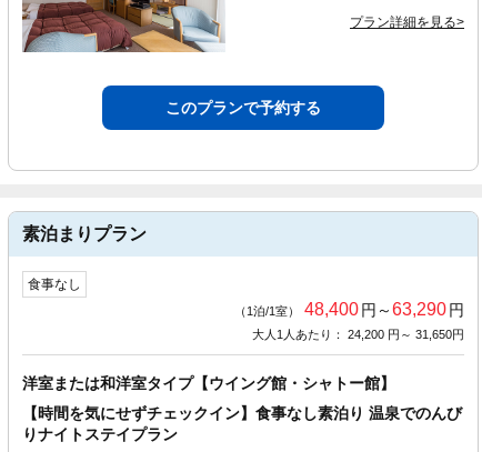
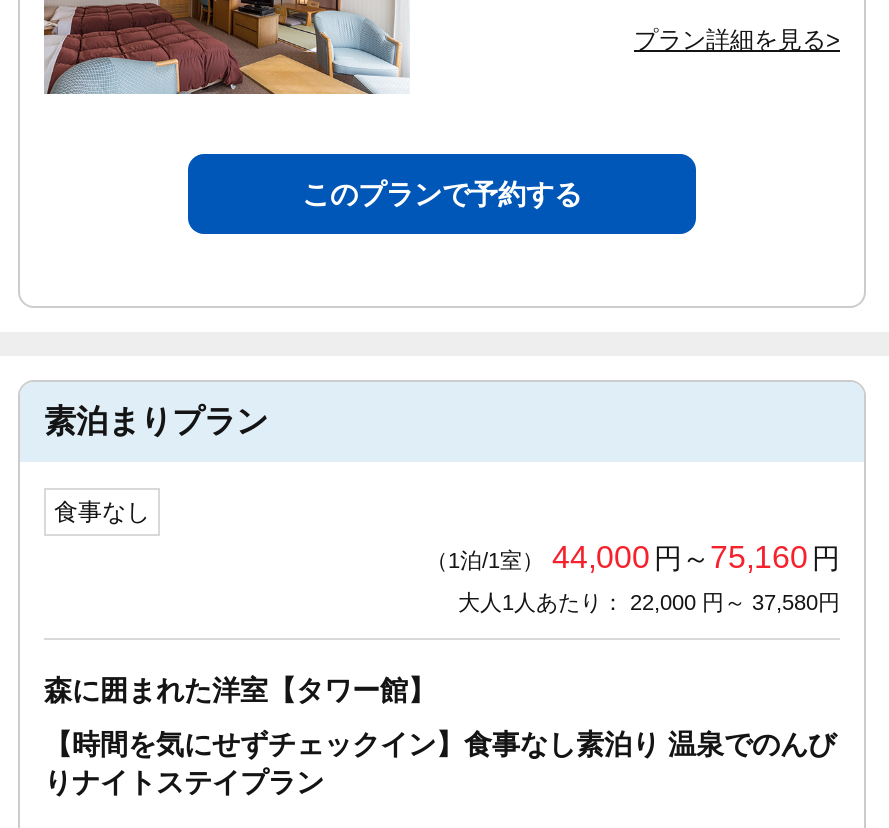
- （1泊/1室） 48,400 円～63,290 円
+ （1泊/1室） 44,000 円～75,160 円

- 大人1人あたり： 24,200 円～ 31,650円
+ 大人1人あたり： 22,000 円～ 37,580円

- 洋室または和洋室タイプ【ウイング館・シャトー館】
+ 森に囲まれた洋室【タワー館】
